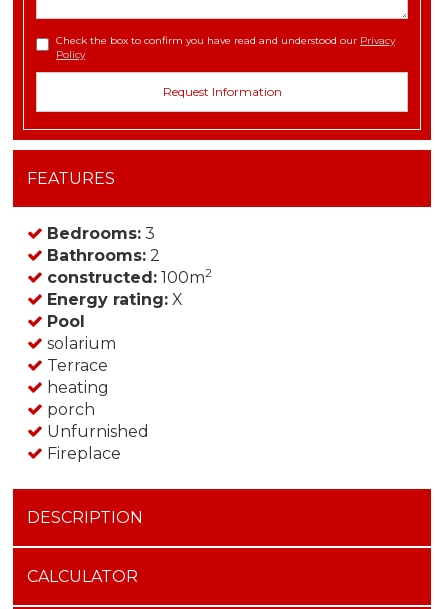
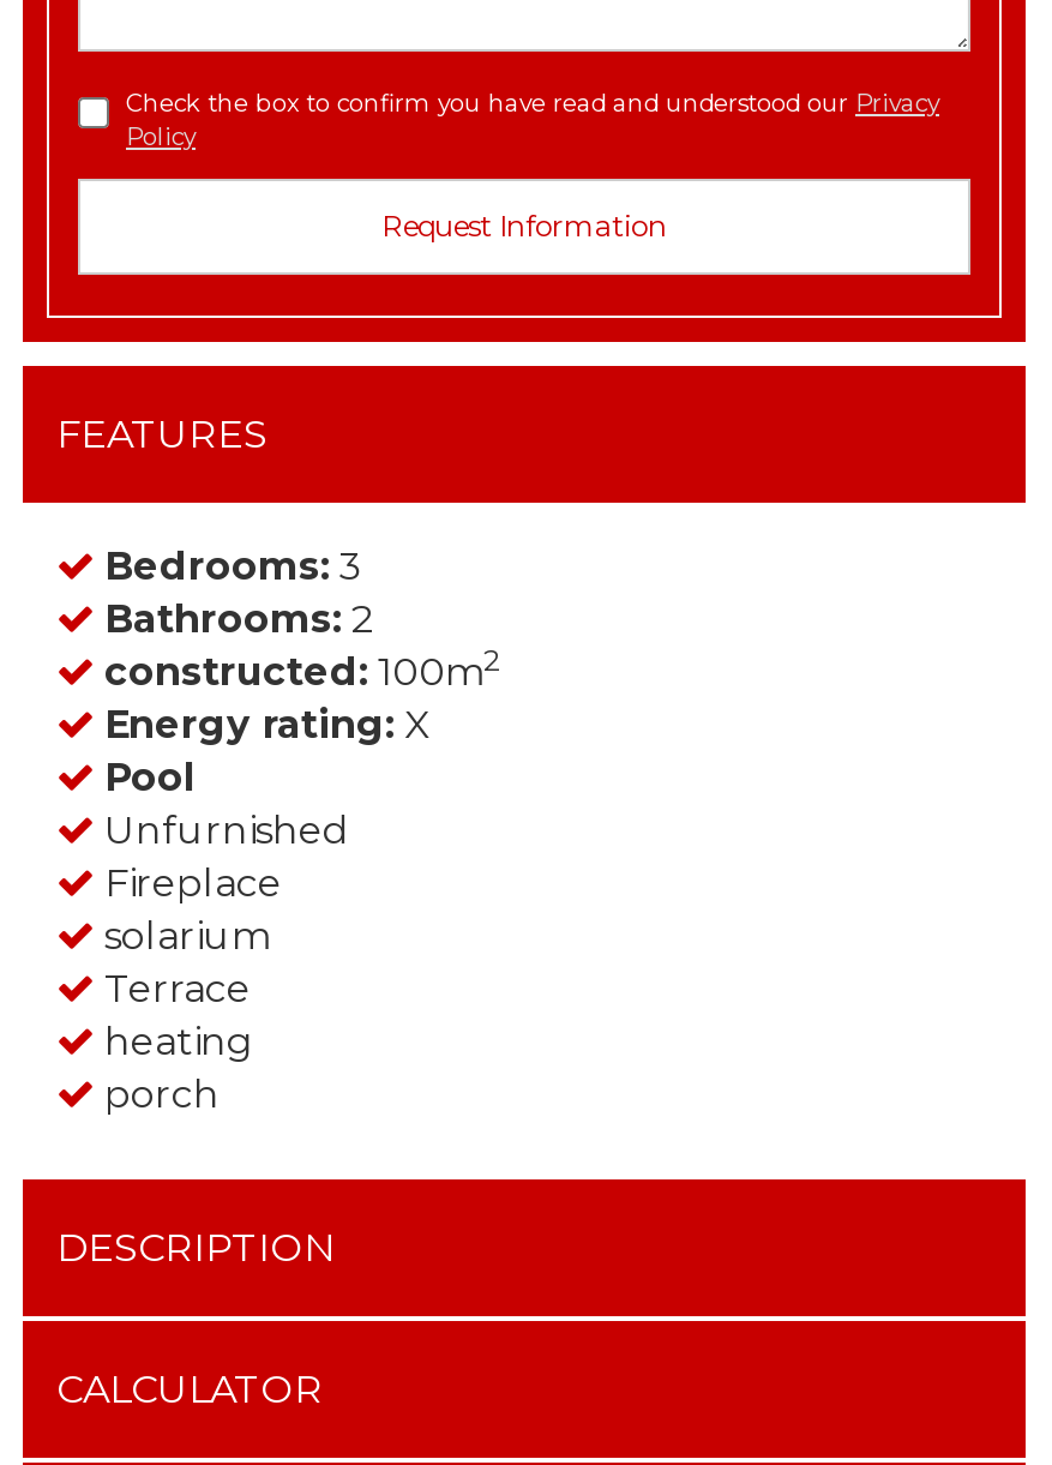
moved down: solarium | Terrace | heating | porch

moved up: Unfurnished | Fireplace
